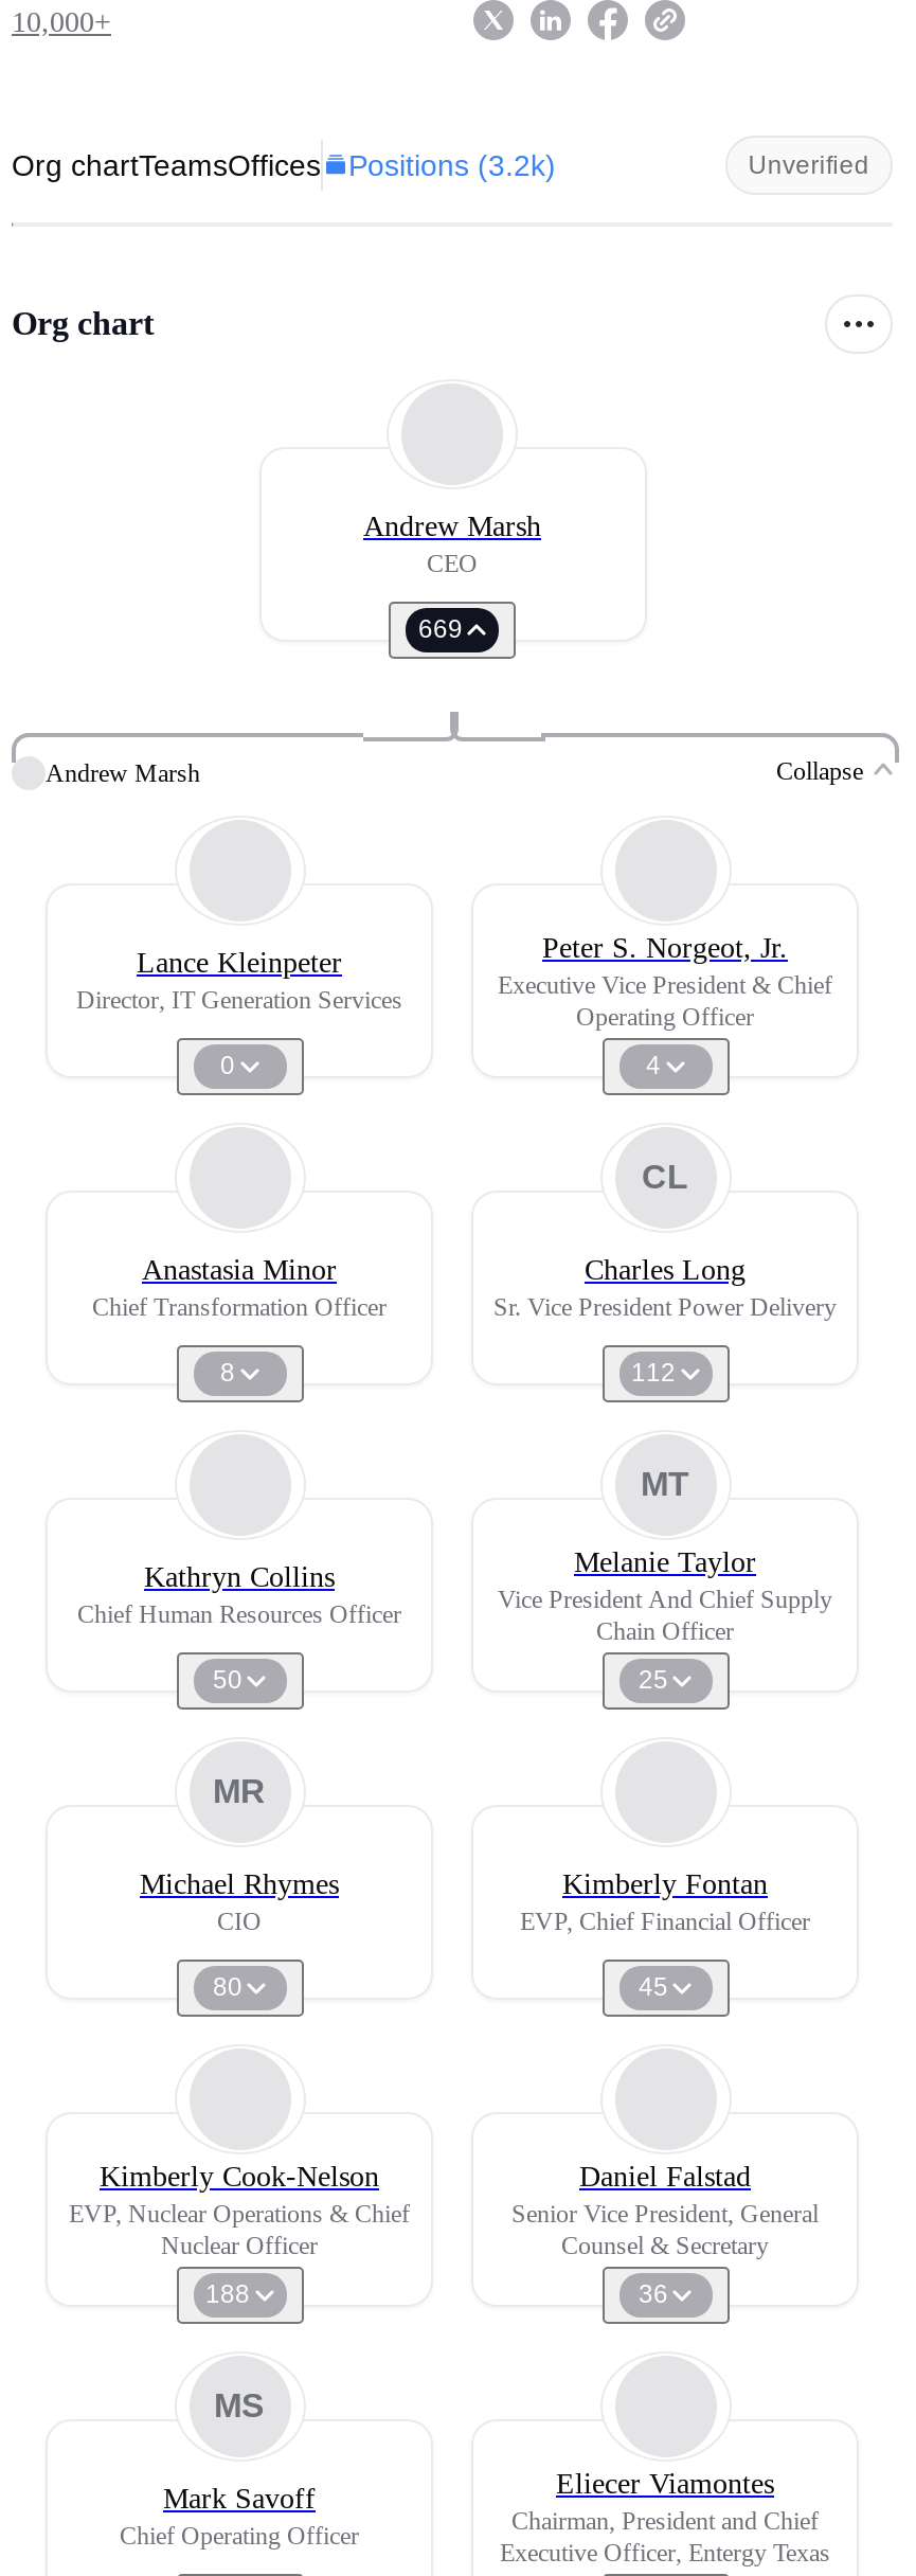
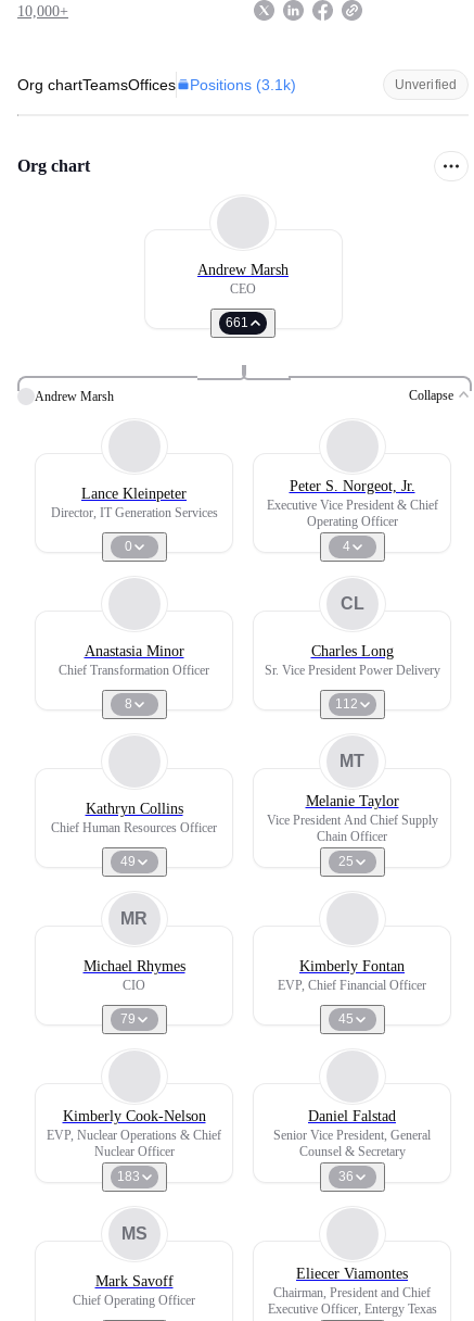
- Org chartTeamsOffices Positions (3.2k)
+ Org chartTeamsOffices Positions (3.1k)

- 669
+ 661

- 50
+ 49

- 80
+ 79

- 188
+ 183
